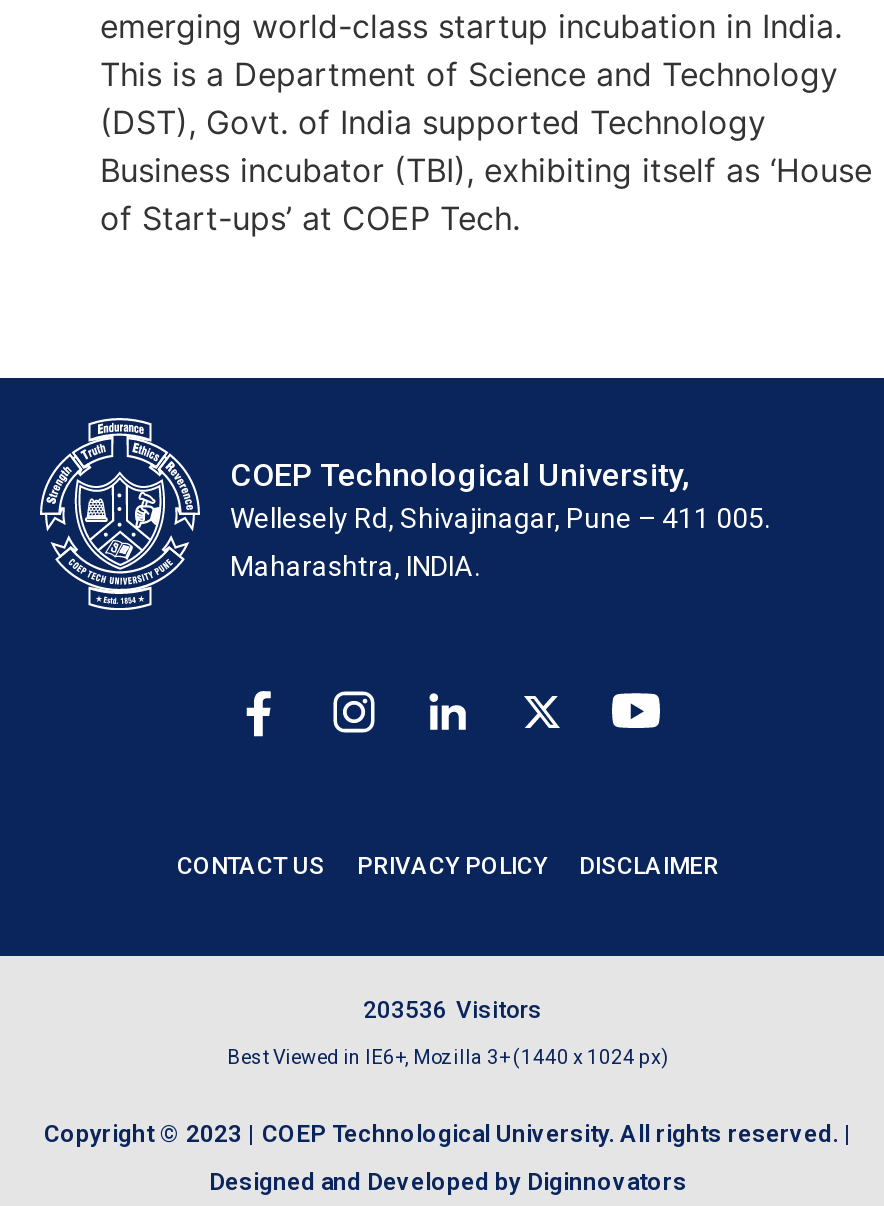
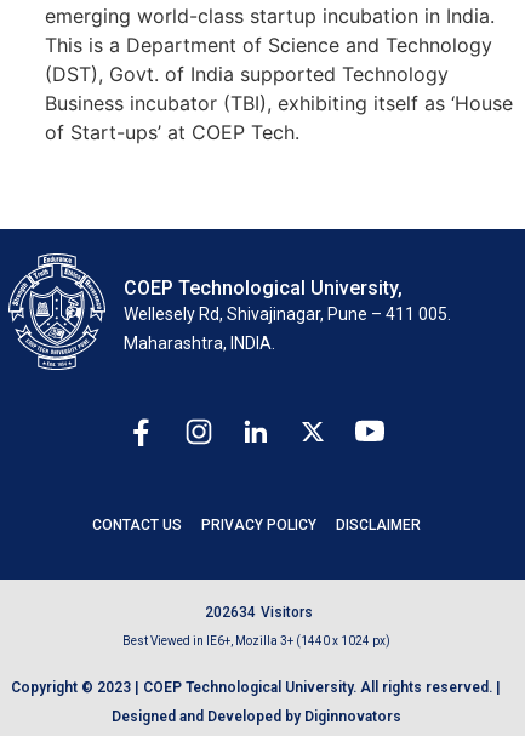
- 203536 Visitors
+ 202634 Visitors
